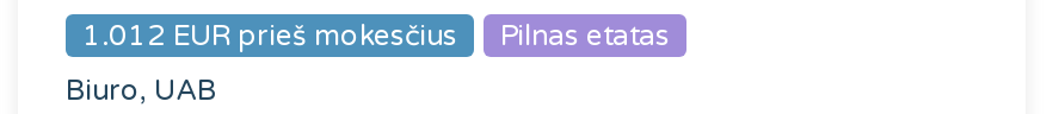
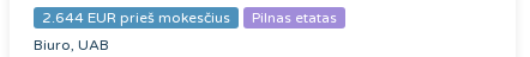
- 1.012 EUR prieš mokesčius
+ 2.644 EUR prieš mokesčius
